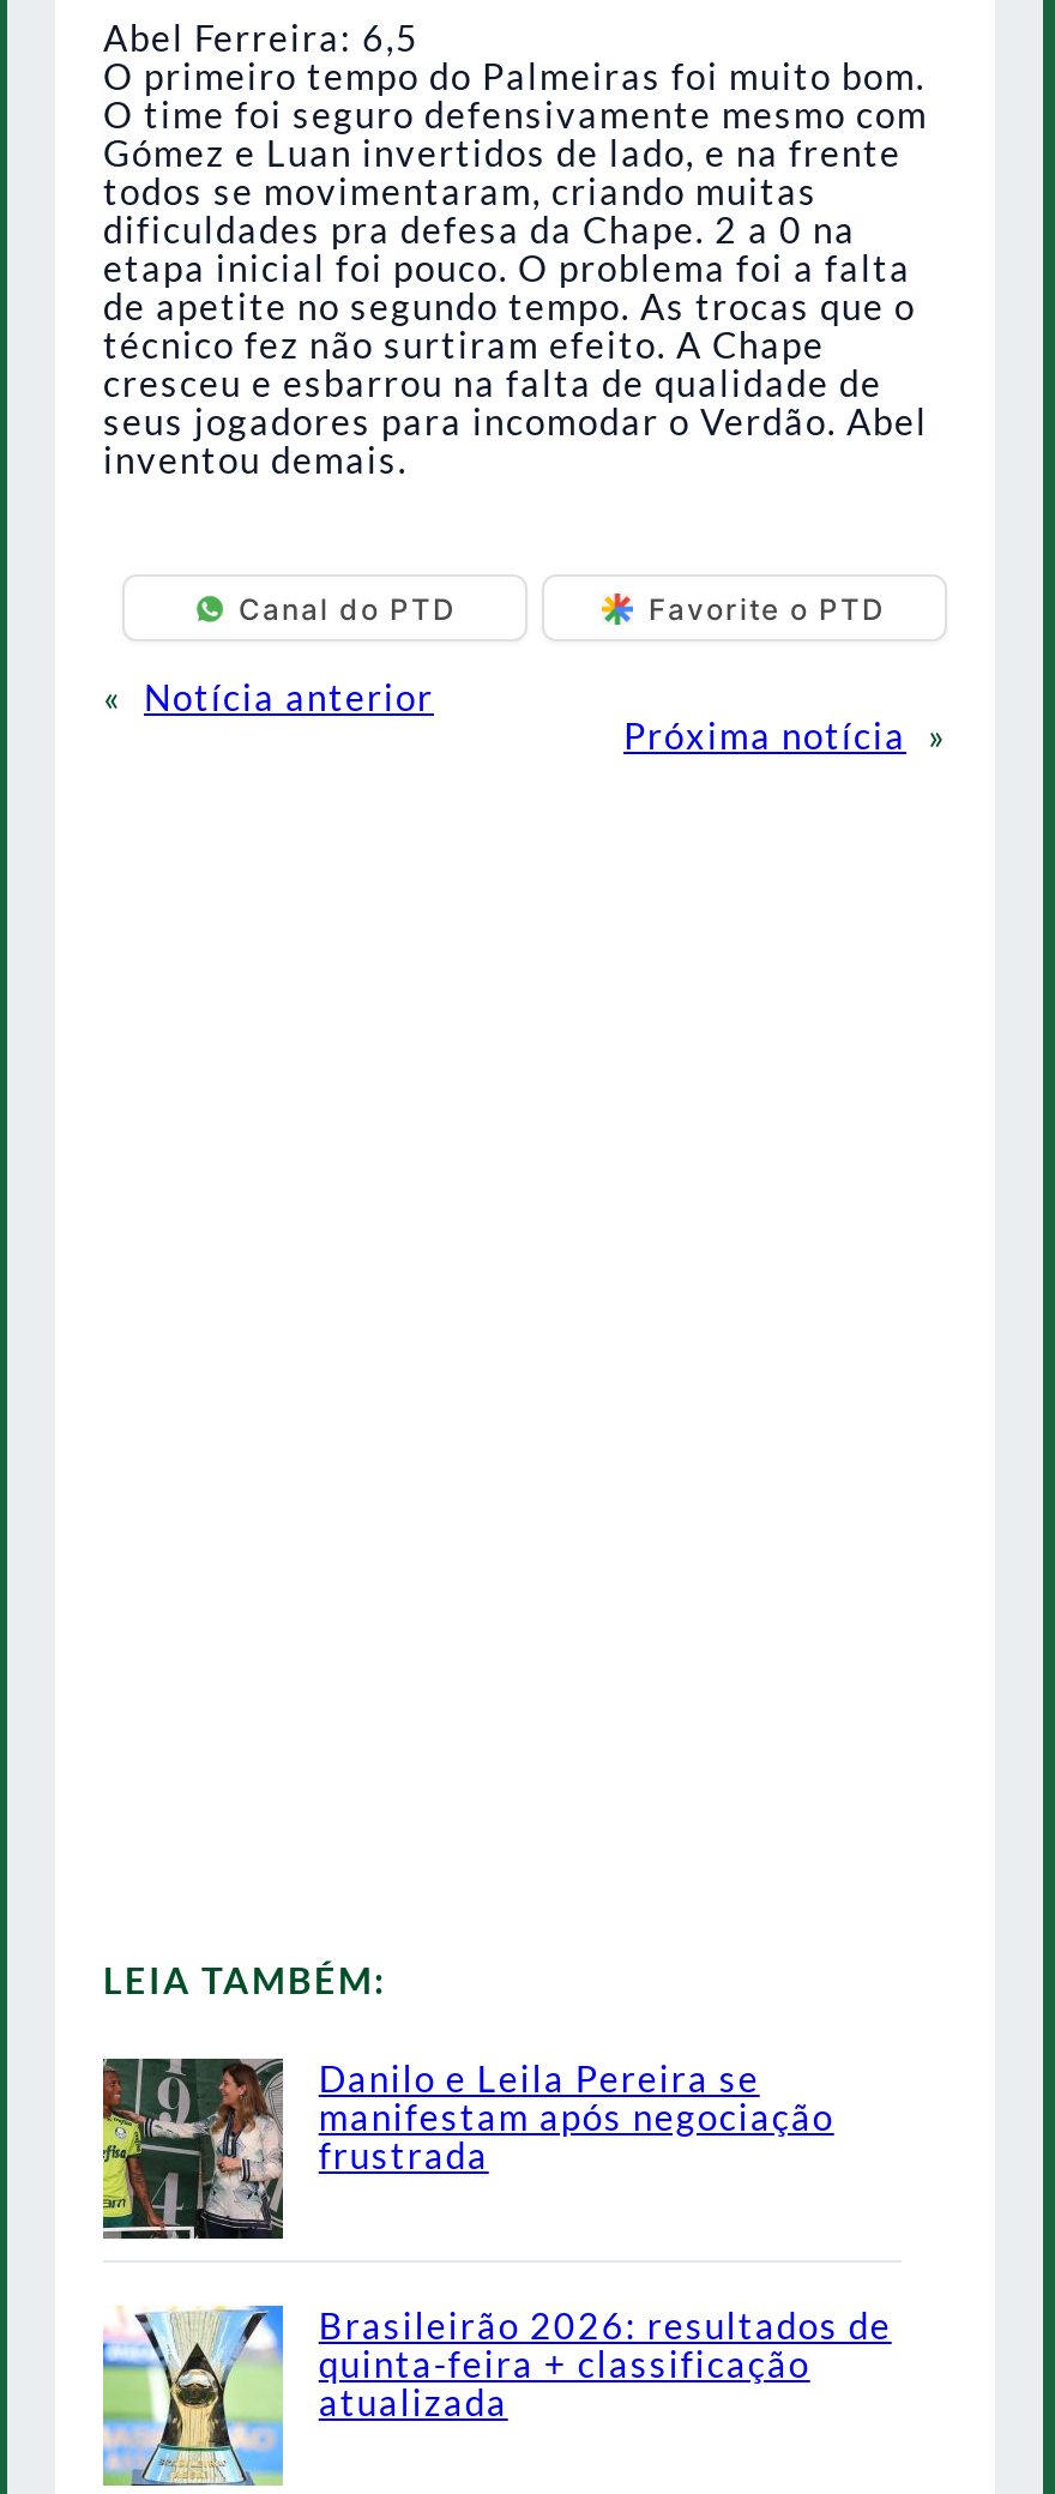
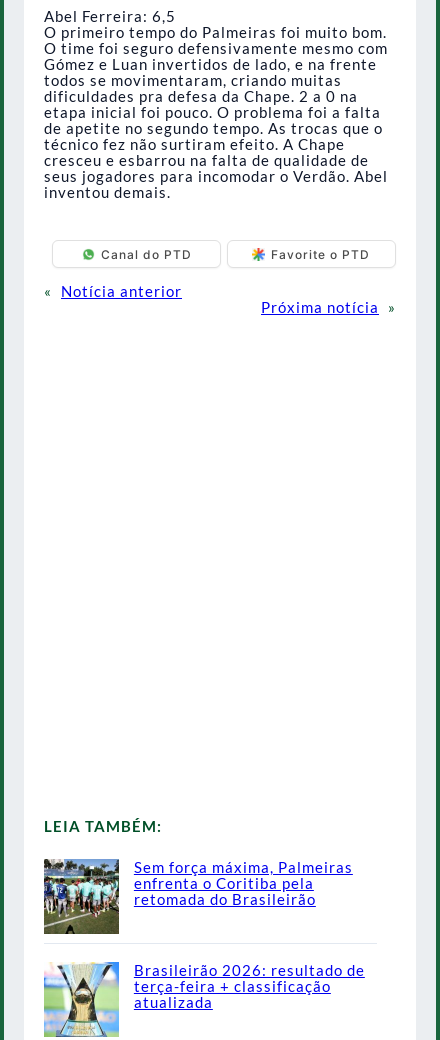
- [image]
- Danilo e Leila Pereira se
- manifestam após negociação
- frustrada
+ [image]
+ Sem força máxima, Palmeiras
+ enfrenta o Coritiba pela
+ retomada do Brasileirão

- Brasileirão 2026: resultados de
- quinta-feira + classificação
+ Brasileirão 2026: resultado de
+ terça-feira + classificação
